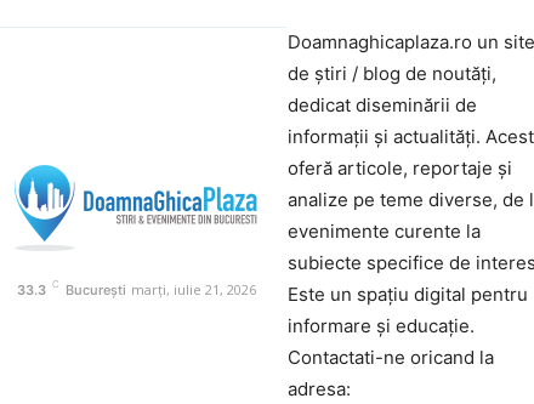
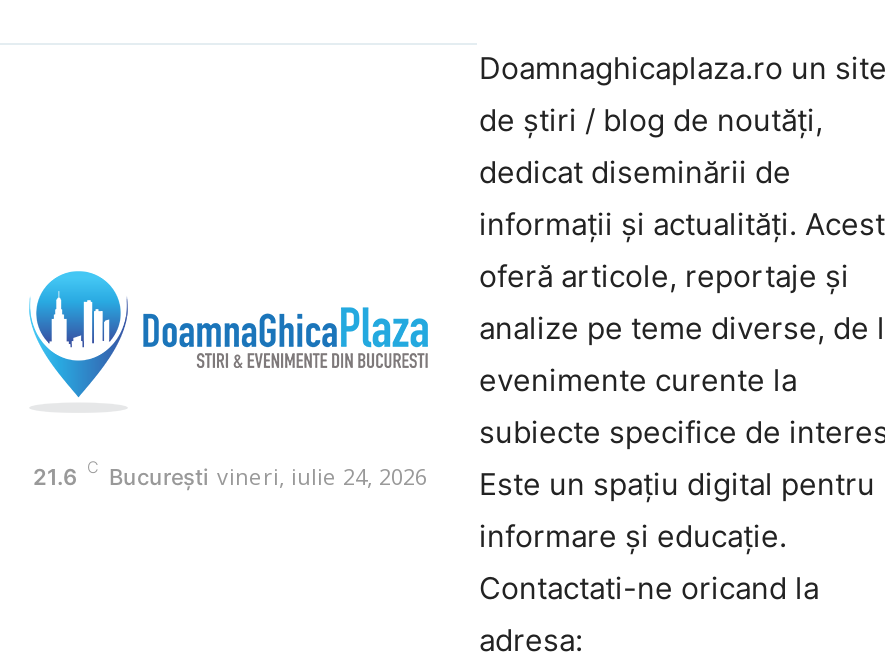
- 33.3 C București marți, iulie 21, 2026
+ 21.6 C București vineri, iulie 24, 2026
